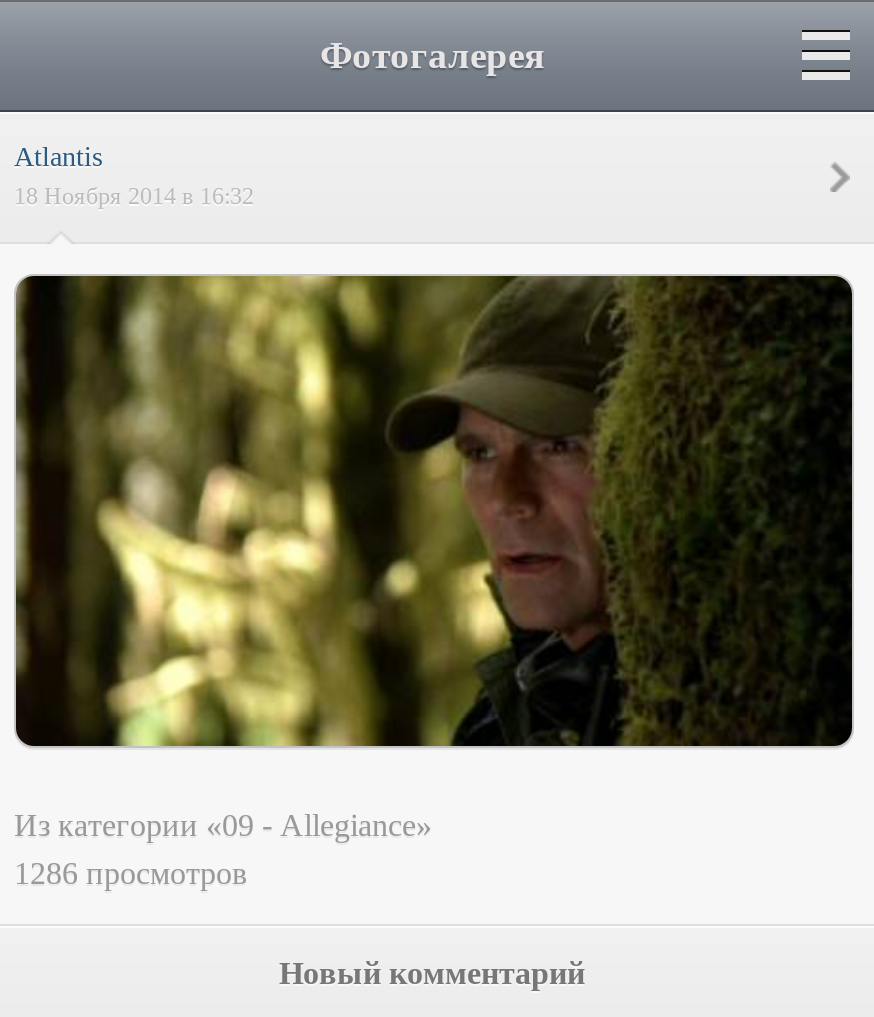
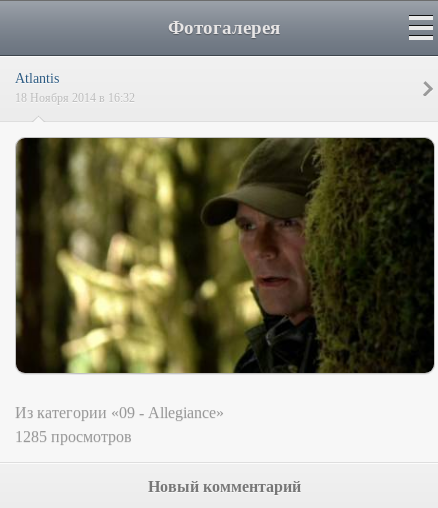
- 1286 просмотров
+ 1285 просмотров
